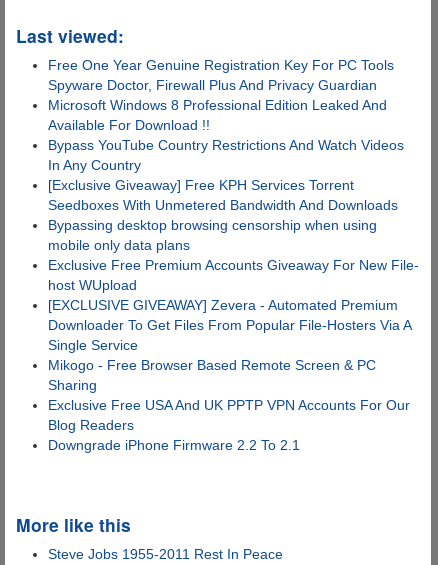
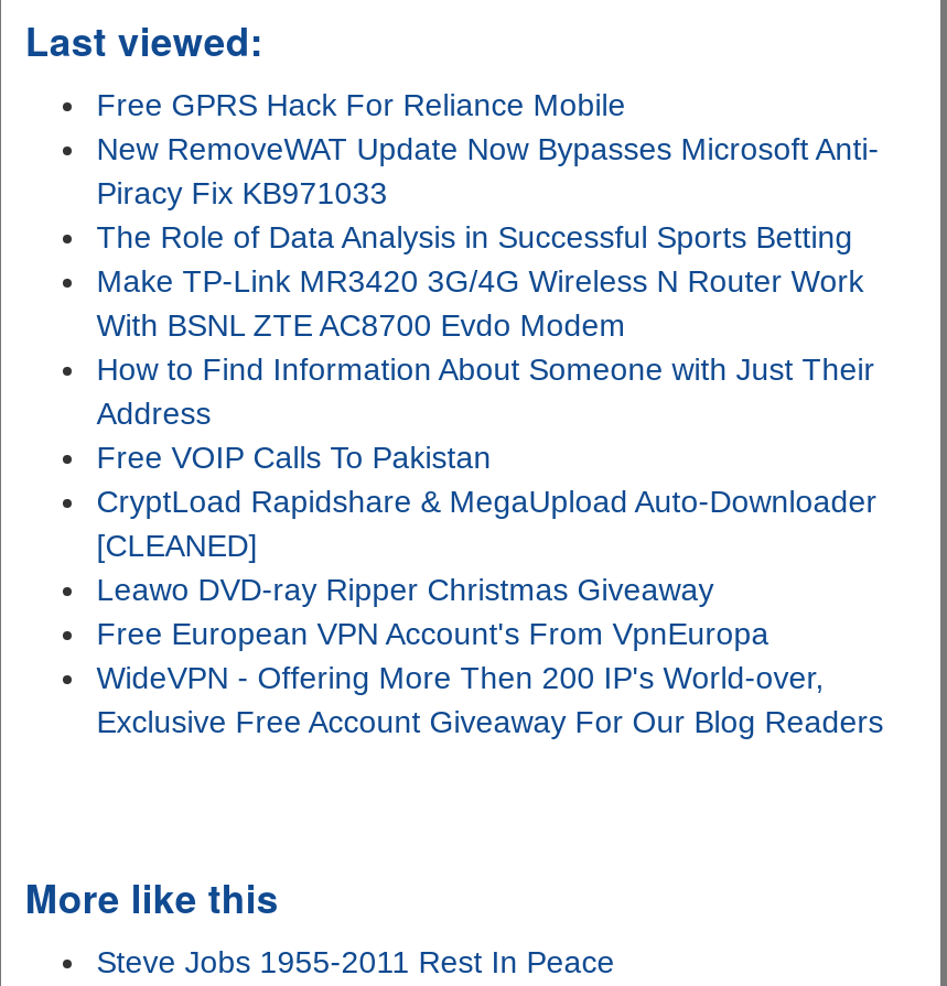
- Free One Year Genuine Registration Key For PC Tools
- Spyware Doctor, Firewall Plus And Privacy Guardian
- Microsoft Windows 8 Professional Edition Leaked And
- Available For Download !!
- Bypass YouTube Country Restrictions And Watch Videos
- In Any Country
- [Exclusive Giveaway] Free KPH Services Torrent
- Seedboxes With Unmetered Bandwidth And Downloads
- Bypassing desktop browsing censorship when using
- mobile only data plans
- Exclusive Free Premium Accounts Giveaway For New File-
- host WUpload
- [EXCLUSIVE GIVEAWAY] Zevera - Automated Premium
- Downloader To Get Files From Popular File-Hosters Via A
- Single Service
- Mikogo - Free Browser Based Remote Screen & PC
- Sharing
- Exclusive Free USA And UK PPTP VPN Accounts For Our
- Blog Readers
- Downgrade iPhone Firmware 2.2 To 2.1
+ Free GPRS Hack For Reliance Mobile
+ New RemoveWAT Update Now Bypasses Microsoft Anti-
+ Piracy Fix KB971033
+ The Role of Data Analysis in Successful Sports Betting
+ Make TP-Link MR3420 3G/4G Wireless N Router Work
+ With BSNL ZTE AC8700 Evdo Modem
+ How to Find Information About Someone with Just Their
+ Address
+ Free VOIP Calls To Pakistan
+ CryptLoad Rapidshare & MegaUpload Auto-Downloader
+ [CLEANED]
+ Leawo DVD-ray Ripper Christmas Giveaway
+ Free European VPN Account's From VpnEuropa
+ WideVPN - Offering More Then 200 IP's World-over,
+ Exclusive Free Account Giveaway For Our Blog Readers
